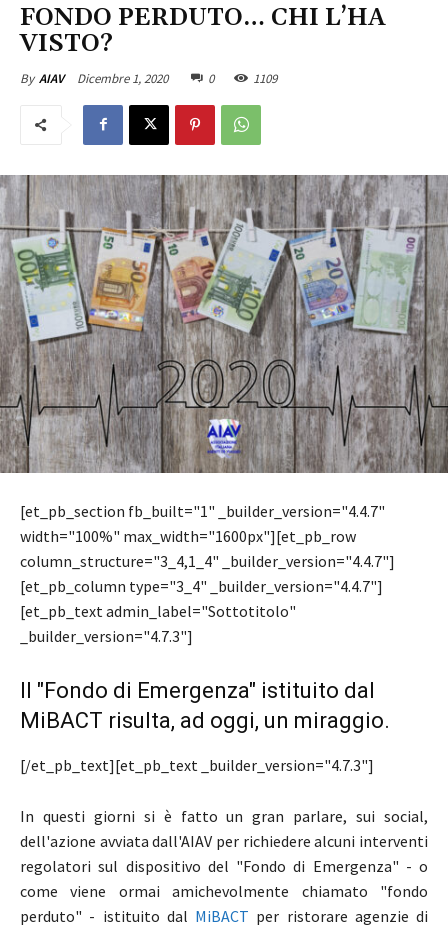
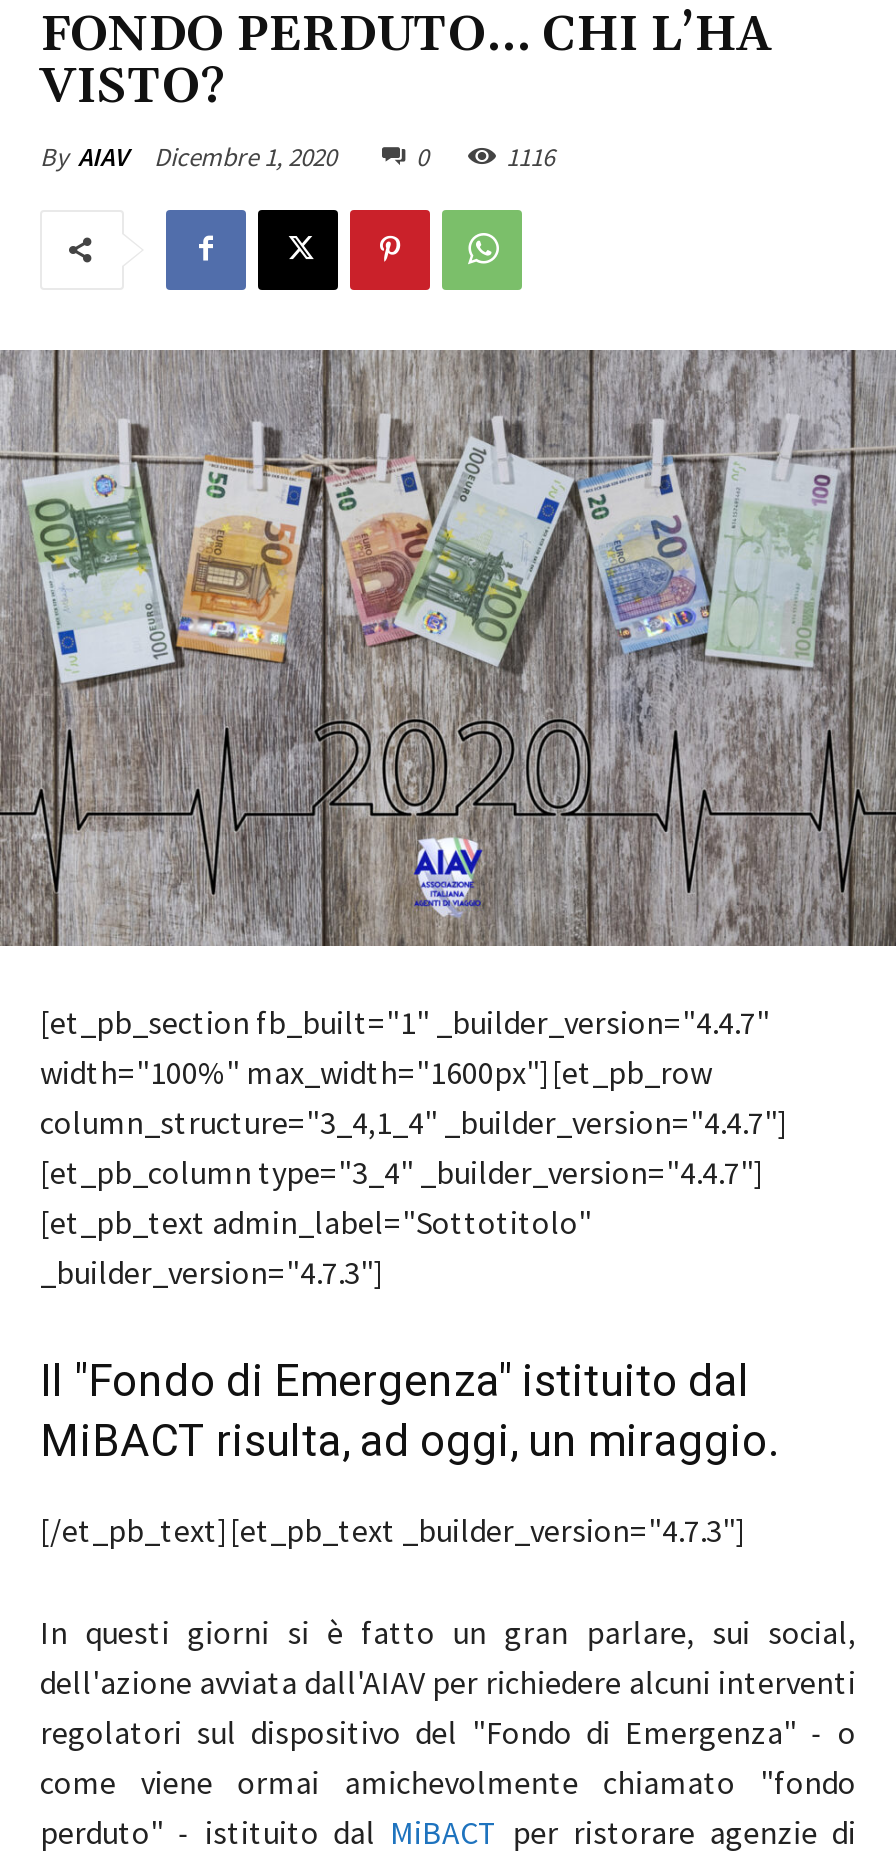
- 1109
+ 1116
